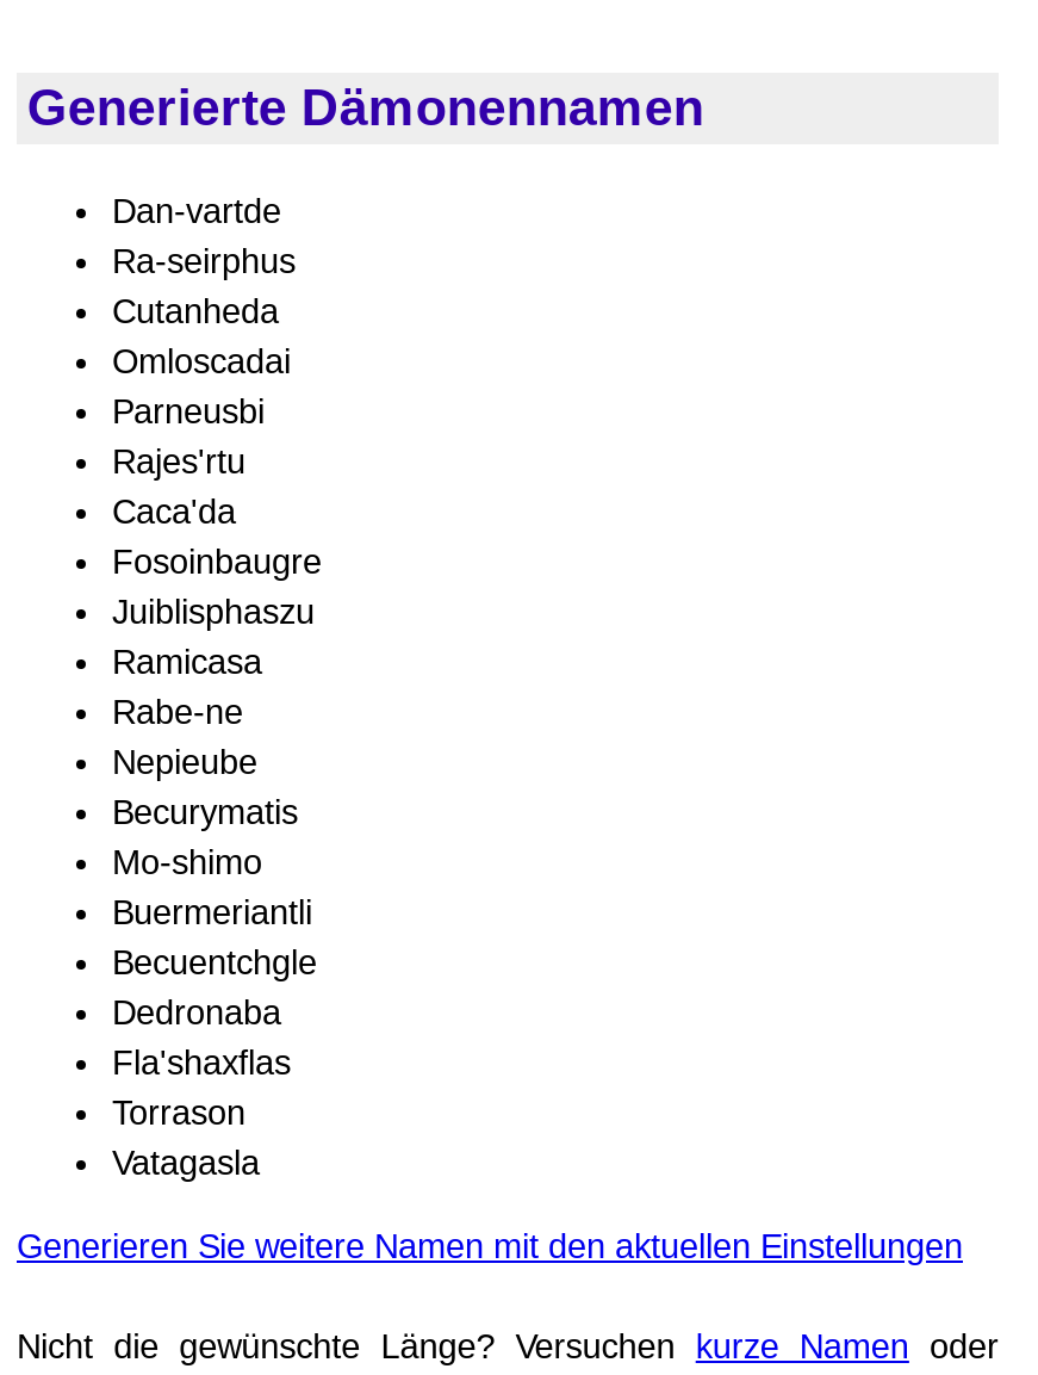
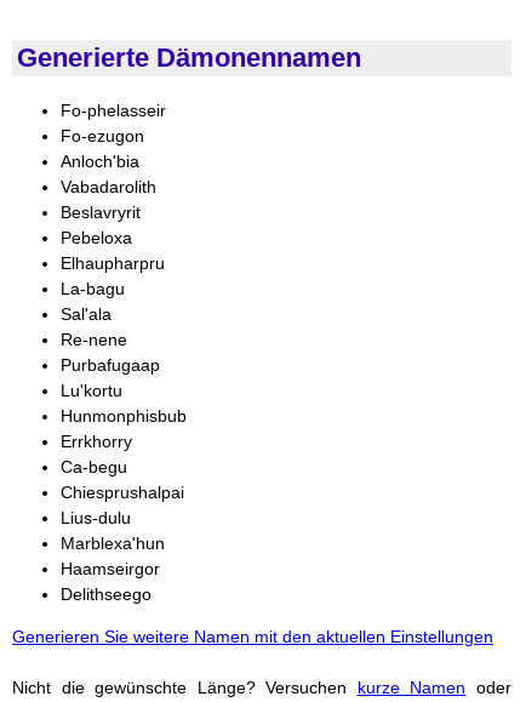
- Dan-vartde
- Ra-seirphus
- Cutanheda
- Omloscadai
- Parneusbi
- Rajes'rtu
- Caca'da
- Fosoinbaugre
- Juiblisphaszu
- Ramicasa
- Rabe-ne
- Nepieube
- Becurymatis
- Mo-shimo
- Buermeriantli
- Becuentchgle
- Dedronaba
- Fla'shaxflas
- Torrason
- Vatagasla
+ Fo-phelasseir
+ Fo-ezugon
+ Anloch'bia
+ Vabadarolith
+ Beslavryrit
+ Pebeloxa
+ Elhaupharpru
+ La-bagu
+ Sal'ala
+ Re-nene
+ Purbafugaap
+ Lu'kortu
+ Hunmonphisbub
+ Errkhorry
+ Ca-begu
+ Chiesprushalpai
+ Lius-dulu
+ Marblexa'hun
+ Haamseirgor
+ Delithseego
